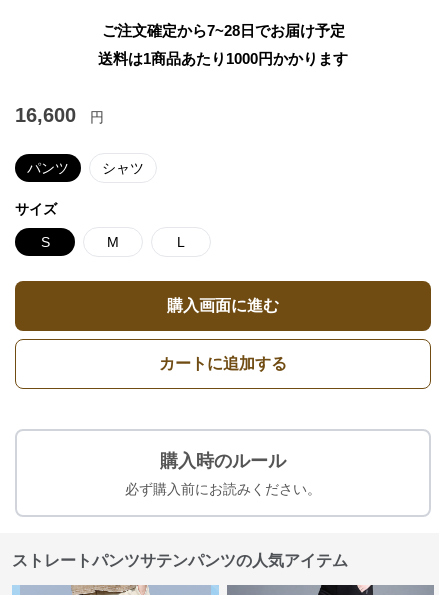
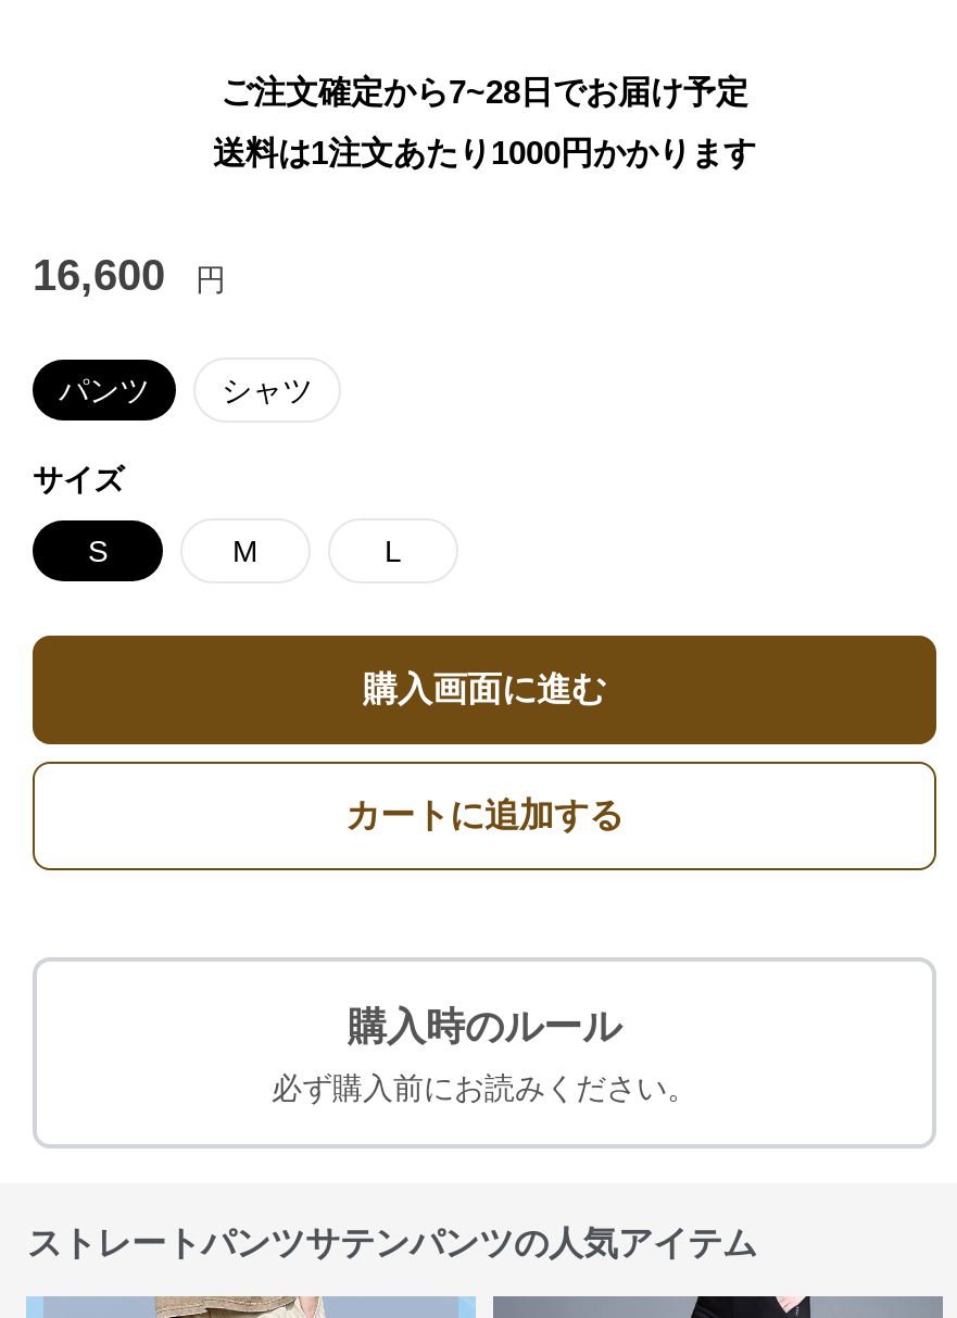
- 送料は1商品あたり1000円かかります
+ 送料は1注文あたり1000円かかります
